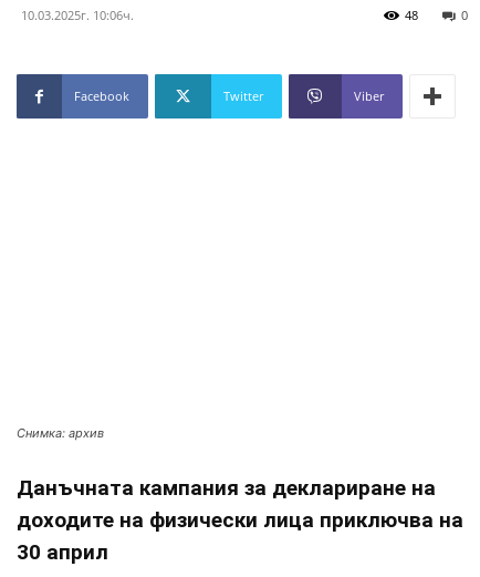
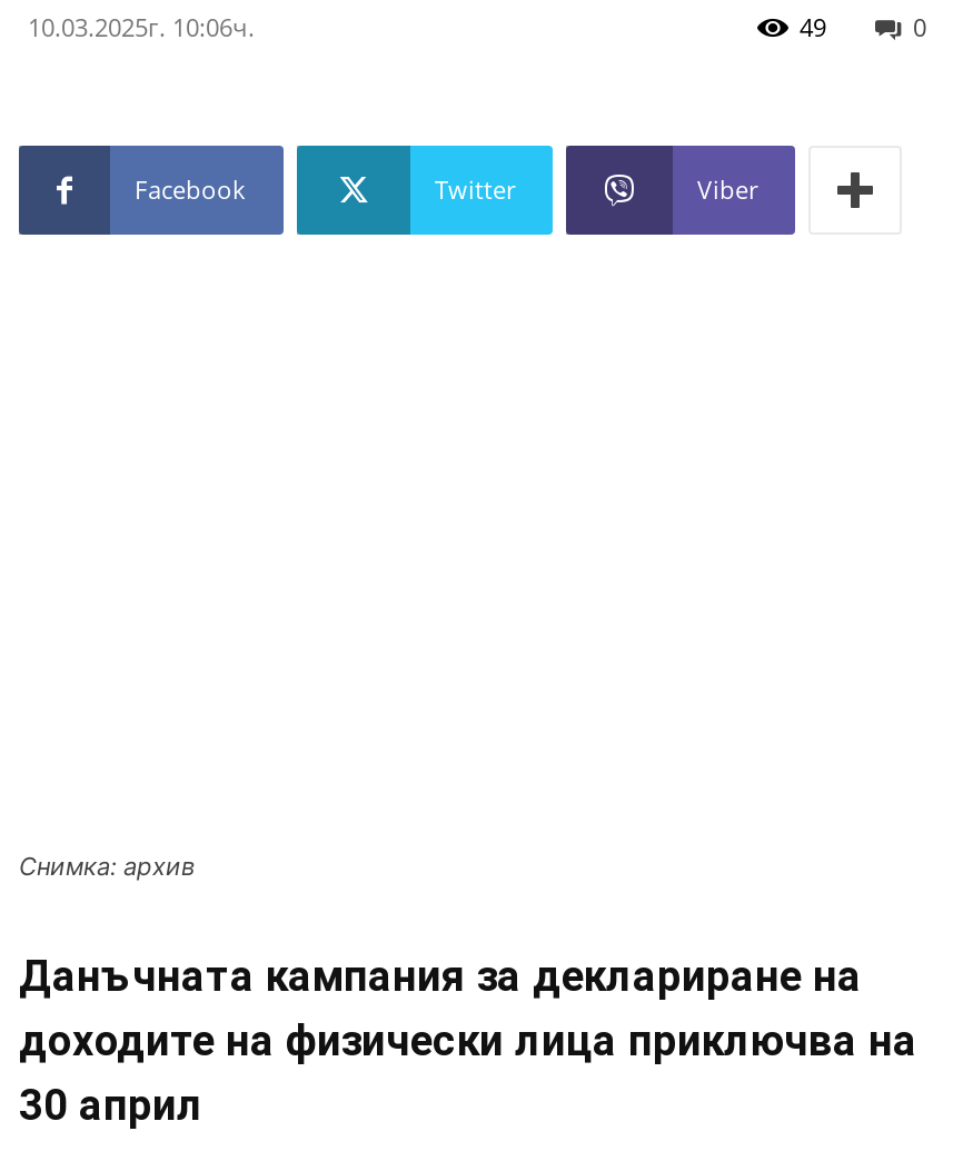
- 48
+ 49
